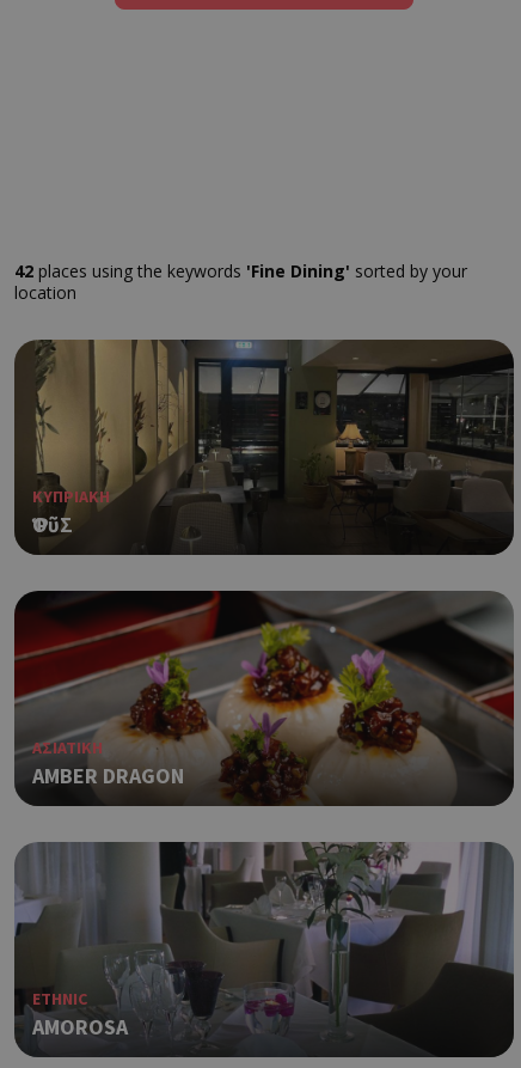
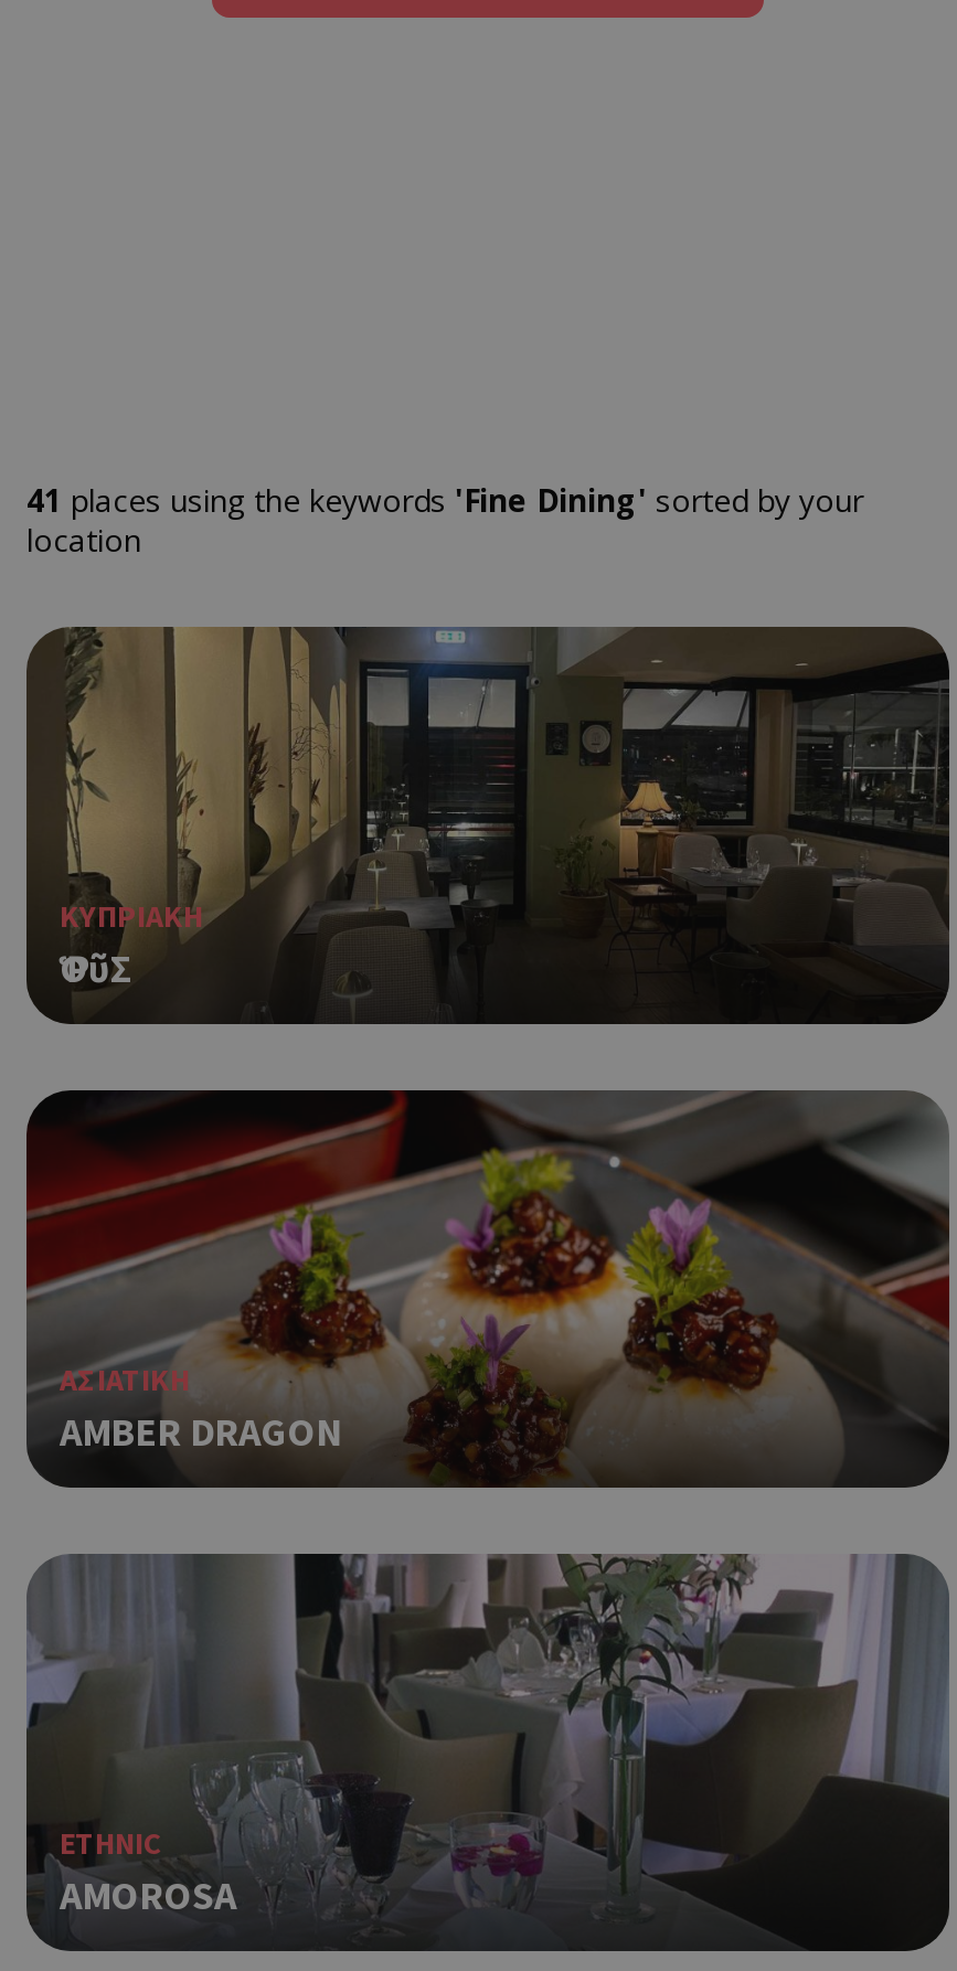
- 42 places using the keywords 'Fine Dining' sorted by your
+ 41 places using the keywords 'Fine Dining' sorted by your
